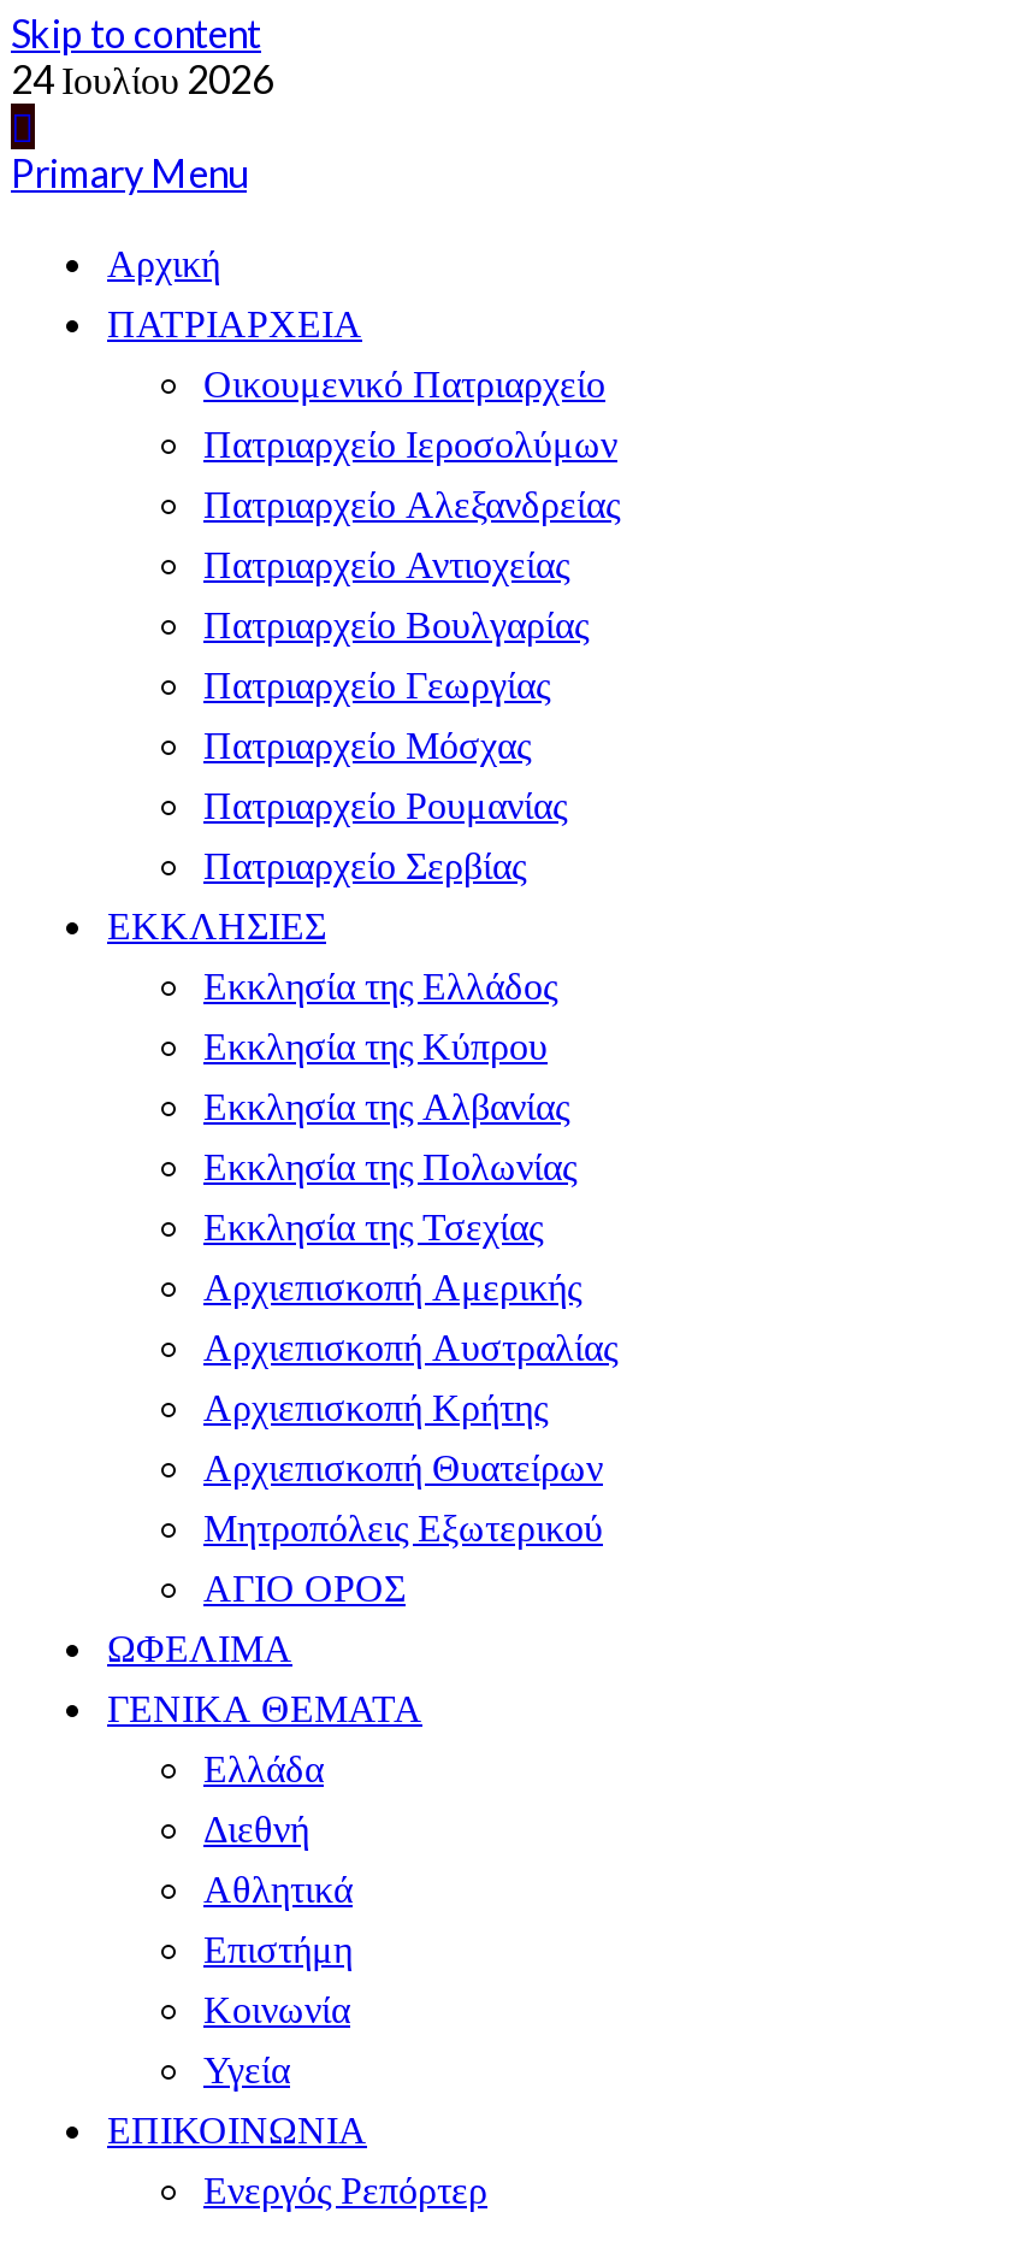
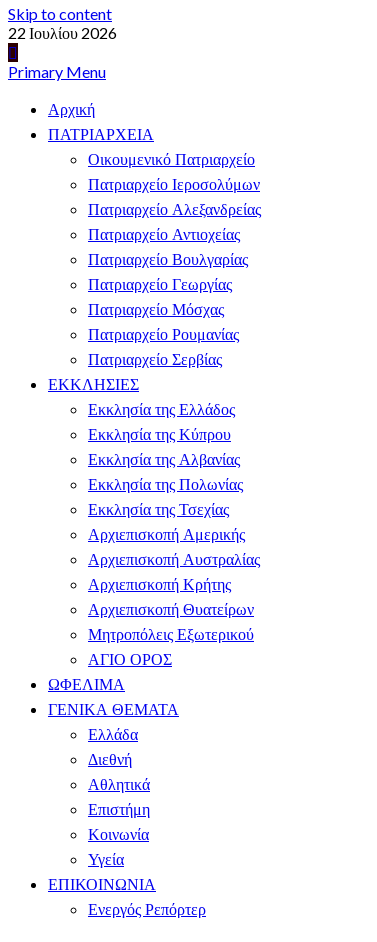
- 24 Ιουλίου 2026
+ 22 Ιουλίου 2026
